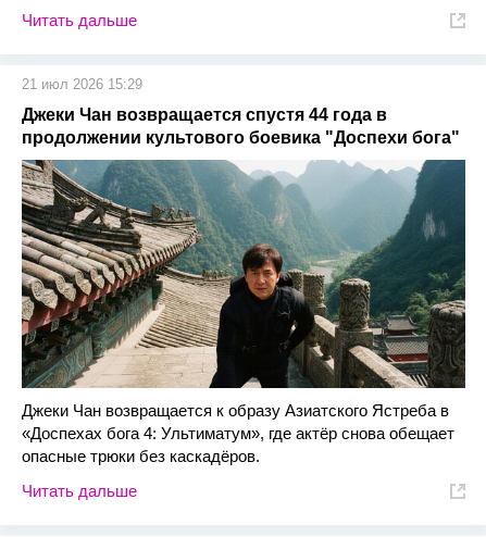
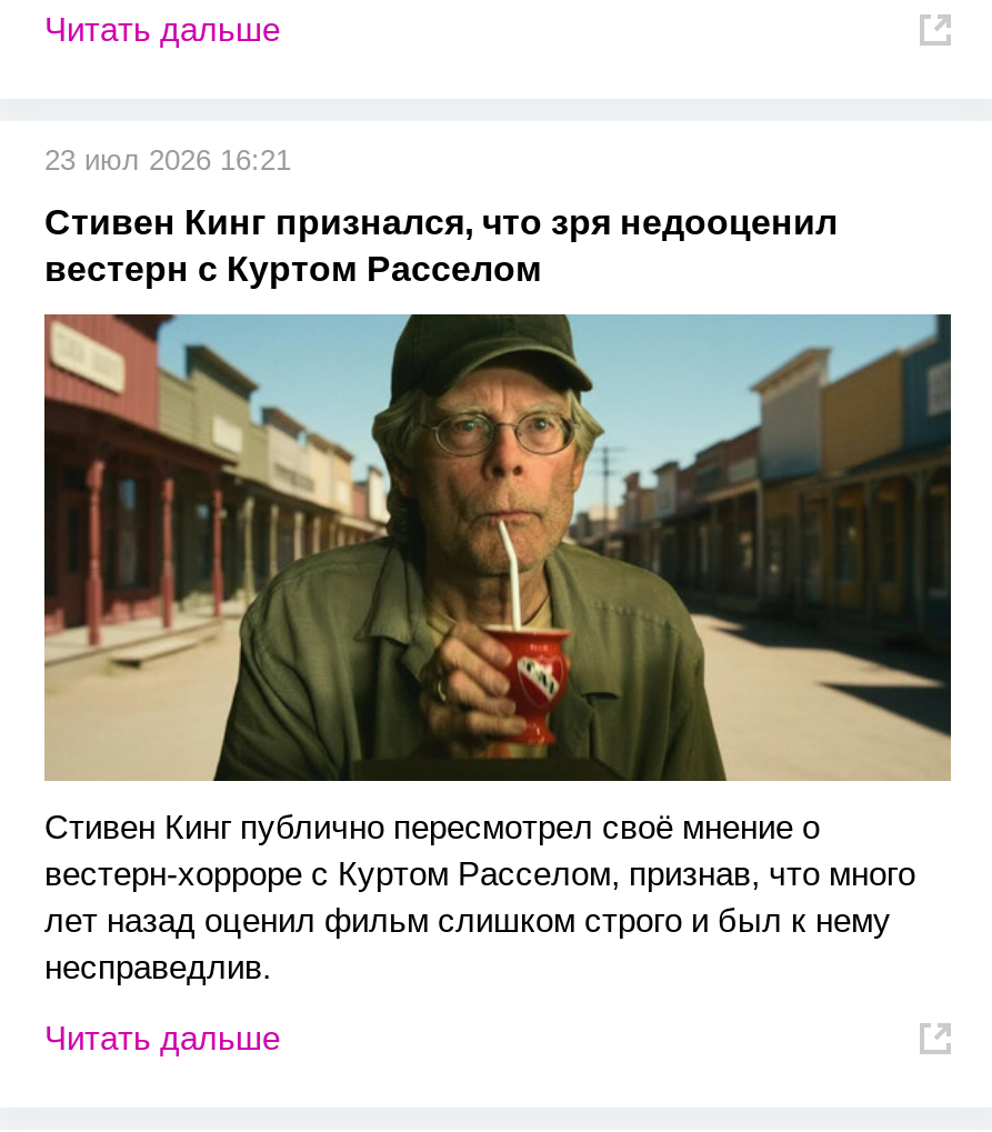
- 21 июл 2026 15:29
+ 23 июл 2026 16:21

- Джеки Чан возвращается спустя 44 года в
- продолжении культового боевика "Доспехи бога"
+ Стивен Кинг признался, что зря недооценил
+ вестерн с Куртом Расселом

- [image]
- Джеки Чан возвращается к образу Азиатского Ястреба в
- «Доспехах бога 4: Ультиматум», где актёр снова обещает
- опасные трюки без каскадёров.
+ [image]
+ Стивен Кинг публично пересмотрел своё мнение о
+ вестерн-хорроре с Куртом Расселом, признав, что много
+ лет назад оценил фильм слишком строго и был к нему
+ несправедлив.
